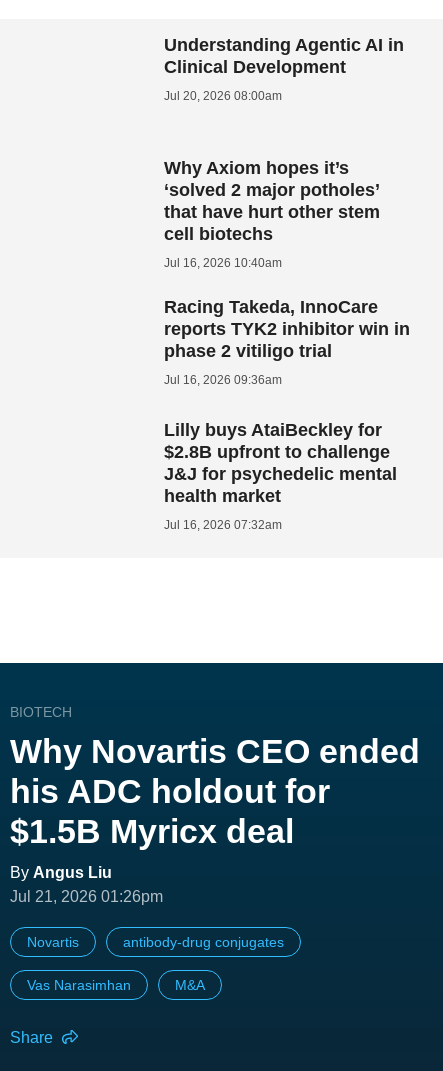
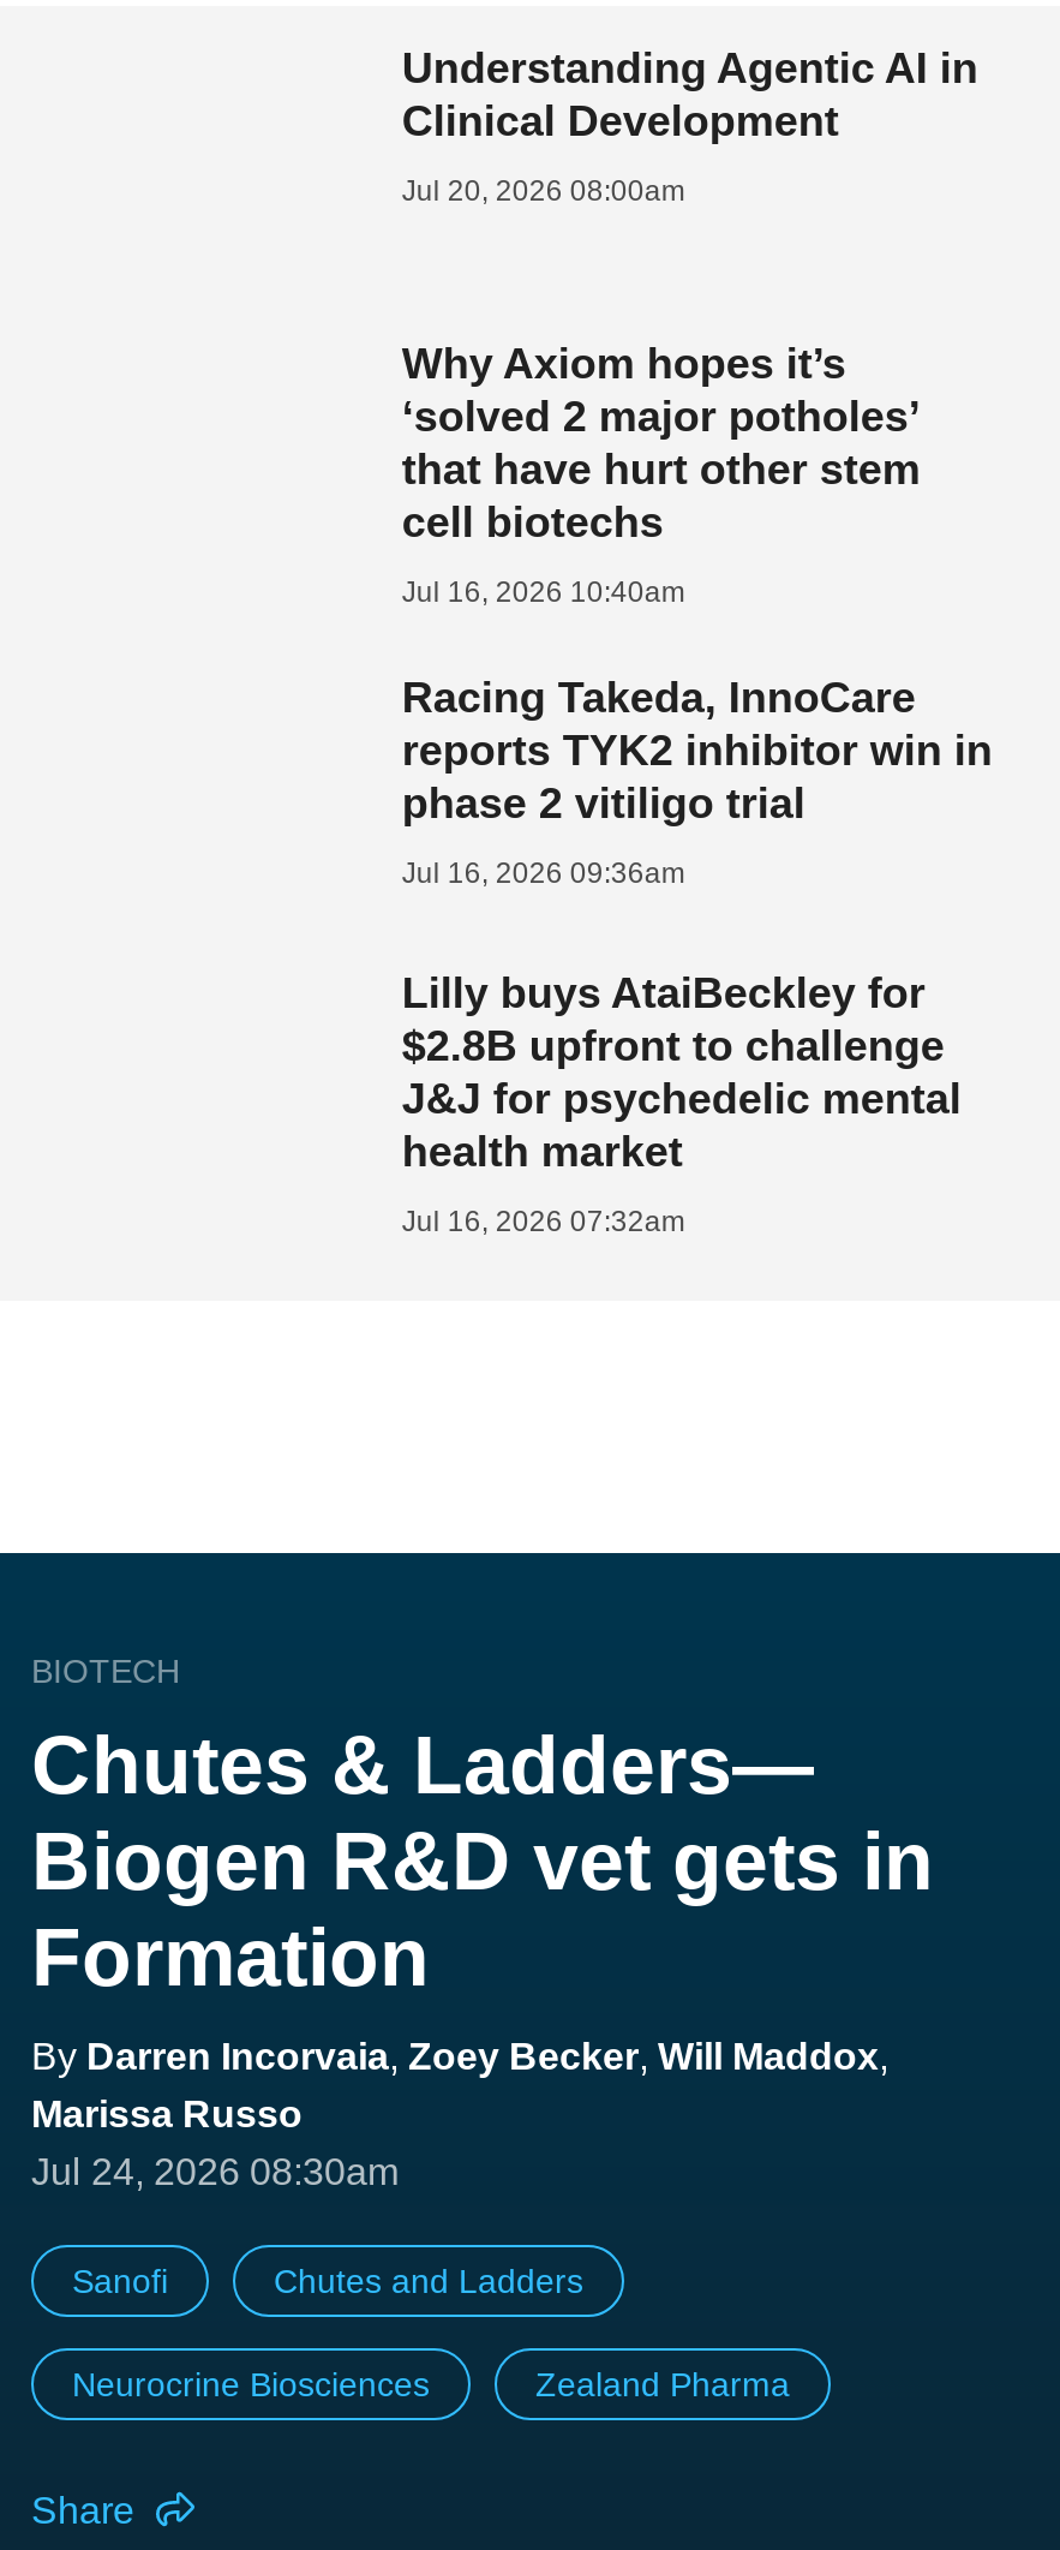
- Why Novartis CEO ended
- his ADC holdout for
- $1.5B Myricx deal
- By Angus Liu
- Jul 21, 2026 01:26pm
+ Chutes & Ladders—
+ Biogen R&D vet gets in
+ Formation
+ By Darren Incorvaia, Zoey Becker, Will Maddox,
+ Marissa Russo
+ Jul 24, 2026 08:30am

- Novartis
- antibody-drug conjugates
+ Sanofi
+ Chutes and Ladders

- Vas Narasimhan
- M&A
+ Neurocrine Biosciences
+ Zealand Pharma
